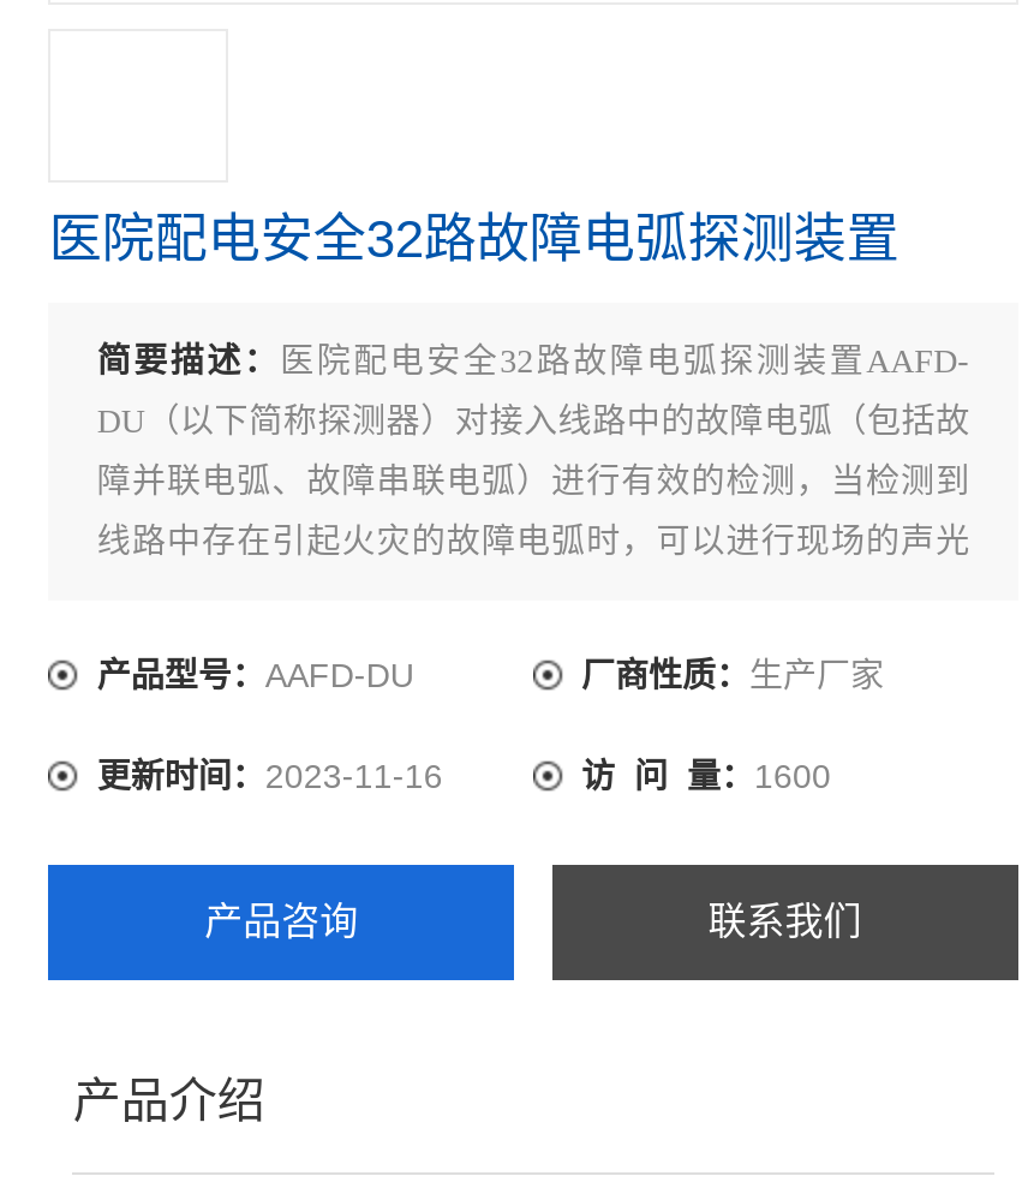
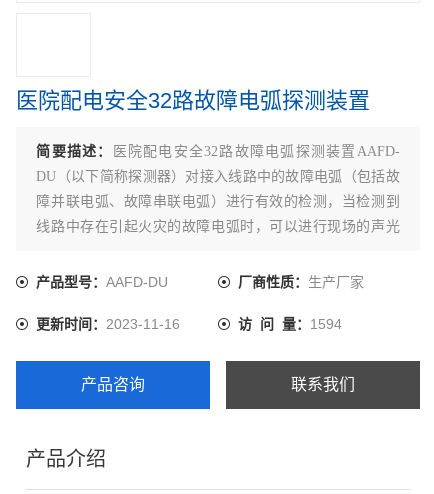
- 访 问 量：1600
+ 访 问 量：1594
